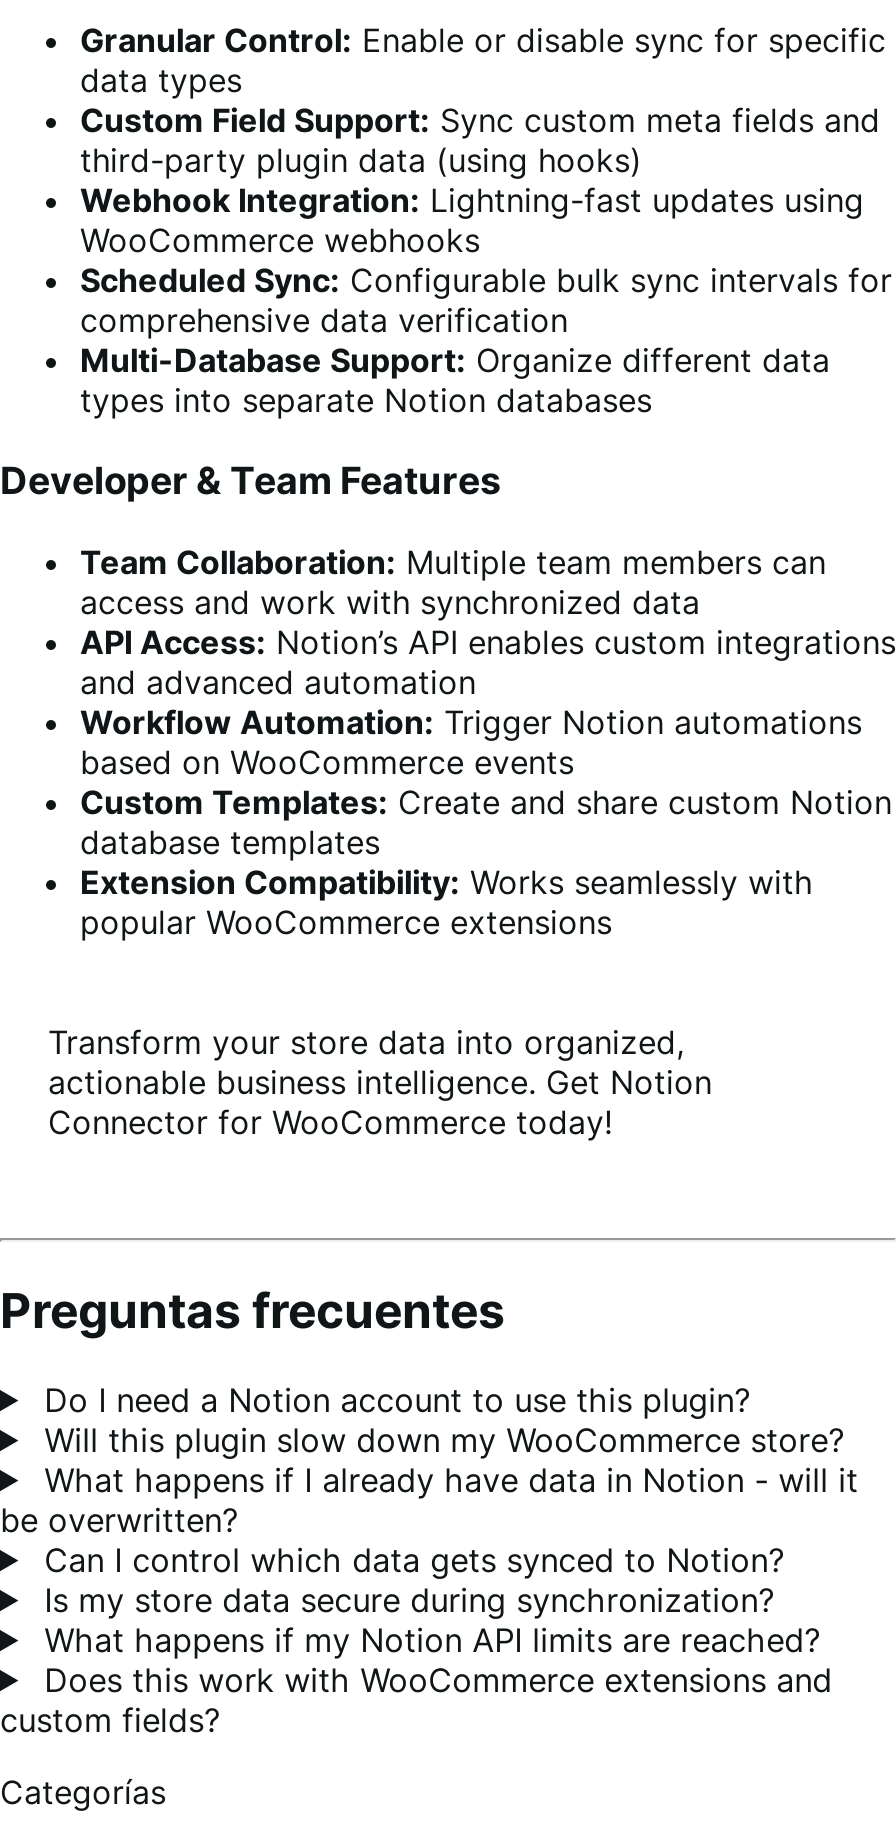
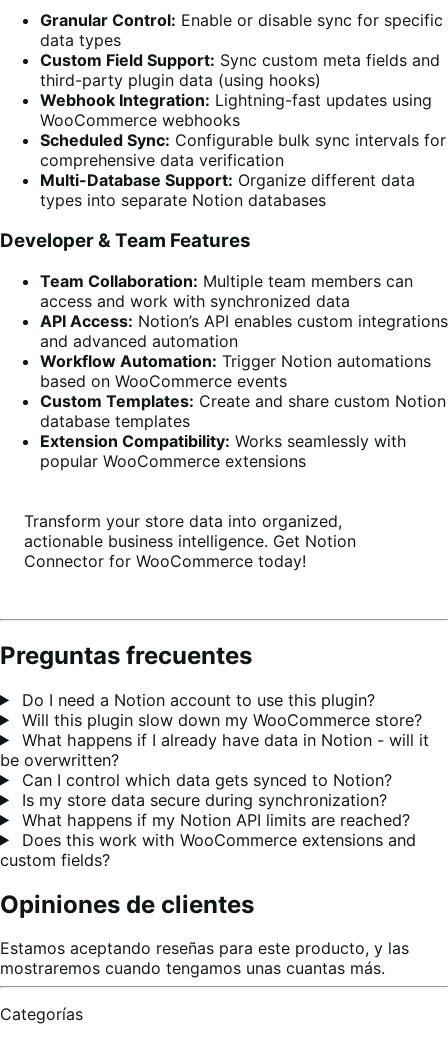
+ Opiniones de clientes
+ Estamos aceptando reseñas para este producto, y las
+ mostraremos cuando tengamos unas cuantas más.
